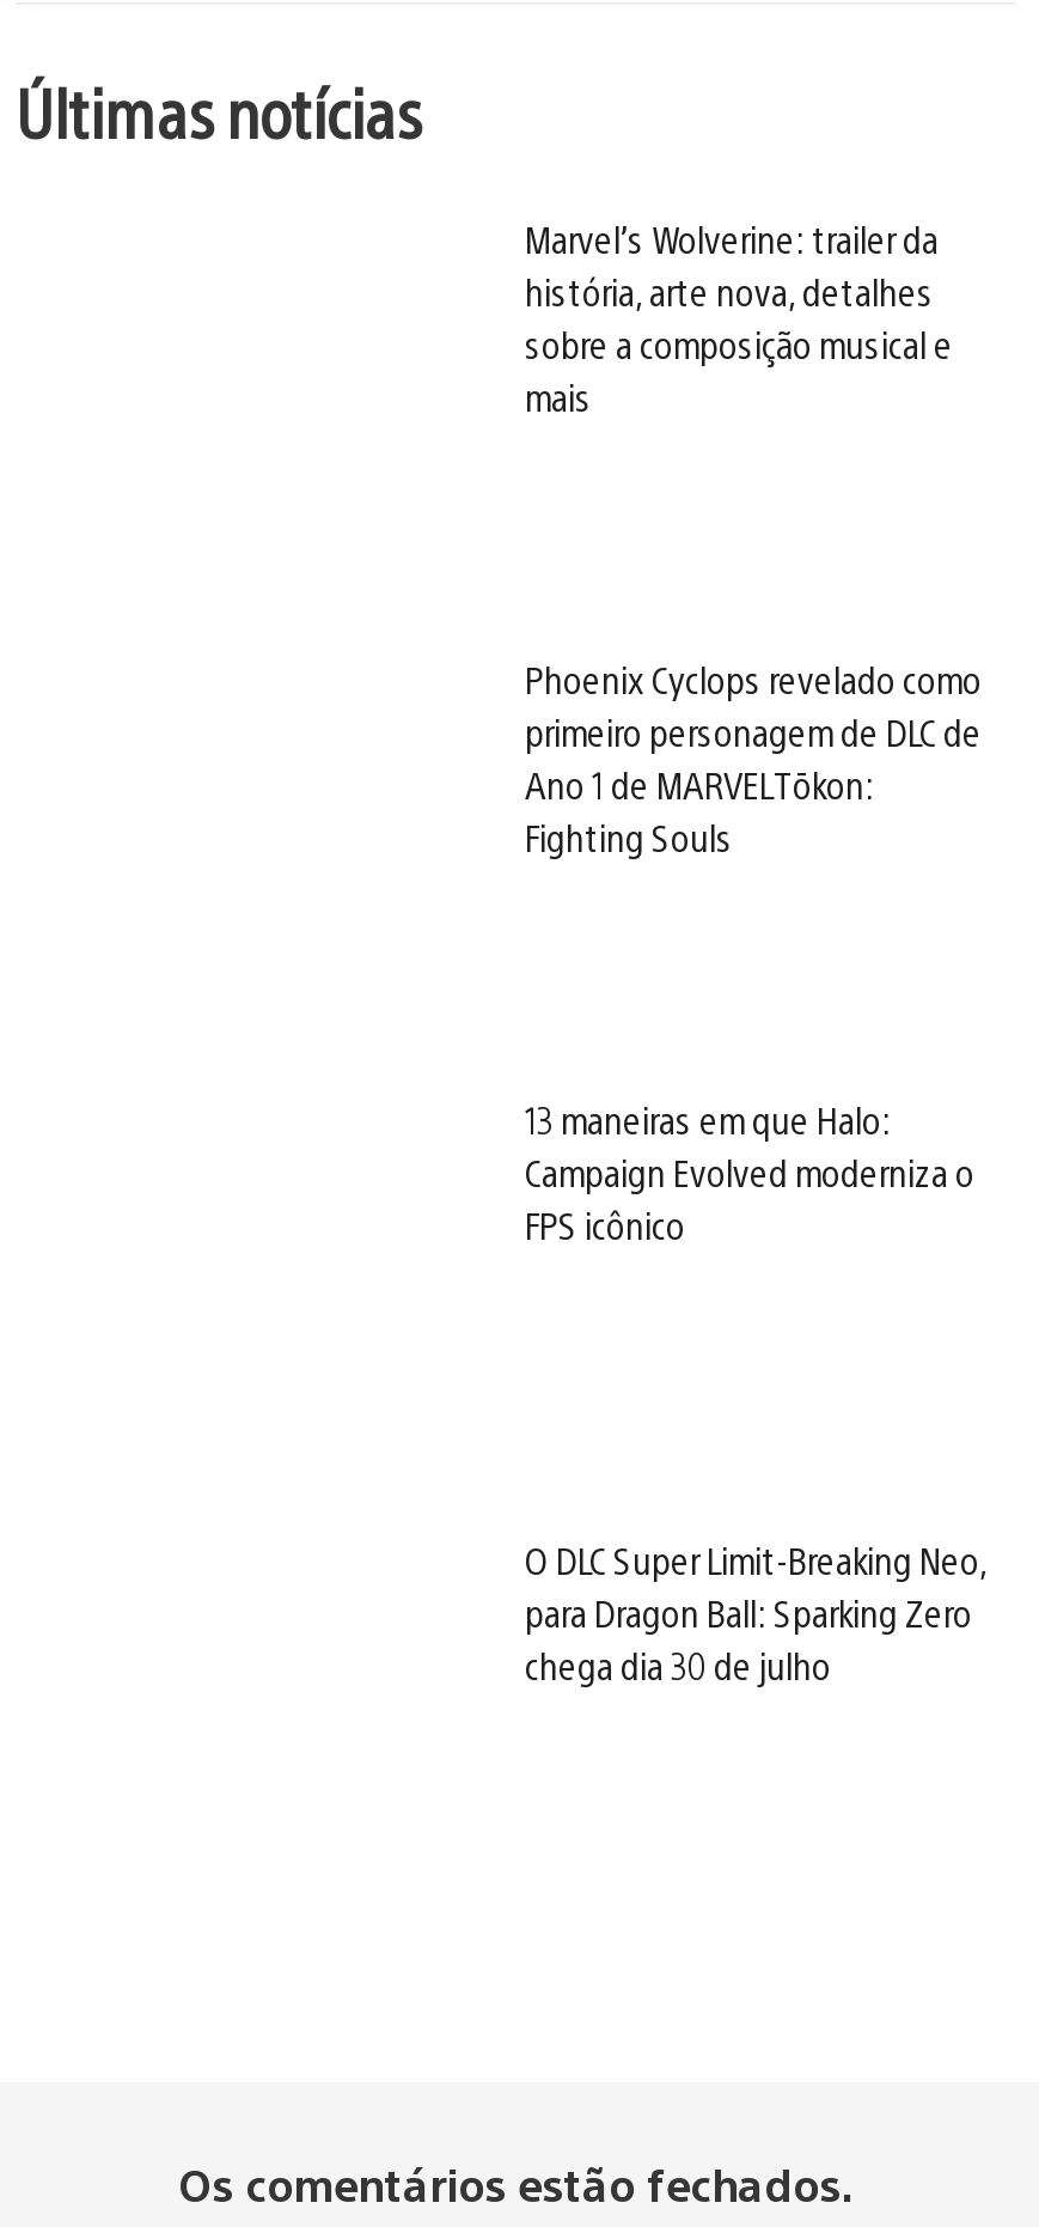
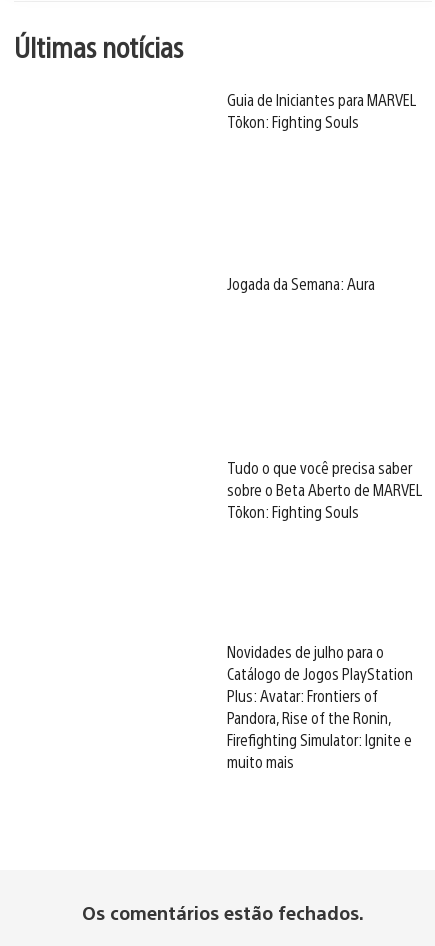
- Marvel’s Wolverine: trailer da
- história, arte nova, detalhes
- sobre a composição musical e
- mais
+ Guia de Iniciantes para MARVEL
+ Tōkon: Fighting Souls

- Phoenix Cyclops revelado como
- primeiro personagem de DLC de
- Ano 1 de MARVEL Tōkon:
- Fighting Souls
+ Jogada da Semana: Aura

- 13 maneiras em que Halo:
- Campaign Evolved moderniza o
- FPS icônico
+ Tudo o que você precisa saber
+ sobre o Beta Aberto de MARVEL
+ Tōkon: Fighting Souls

- O DLC Super Limit-Breaking Neo,
- para Dragon Ball: Sparking Zero
- chega dia 30 de julho
+ Novidades de julho para o
+ Catálogo de Jogos PlayStation
+ Plus: Avatar: Frontiers of
+ Pandora, Rise of the Ronin,
+ Firefighting Simulator: Ignite e
+ muito mais
